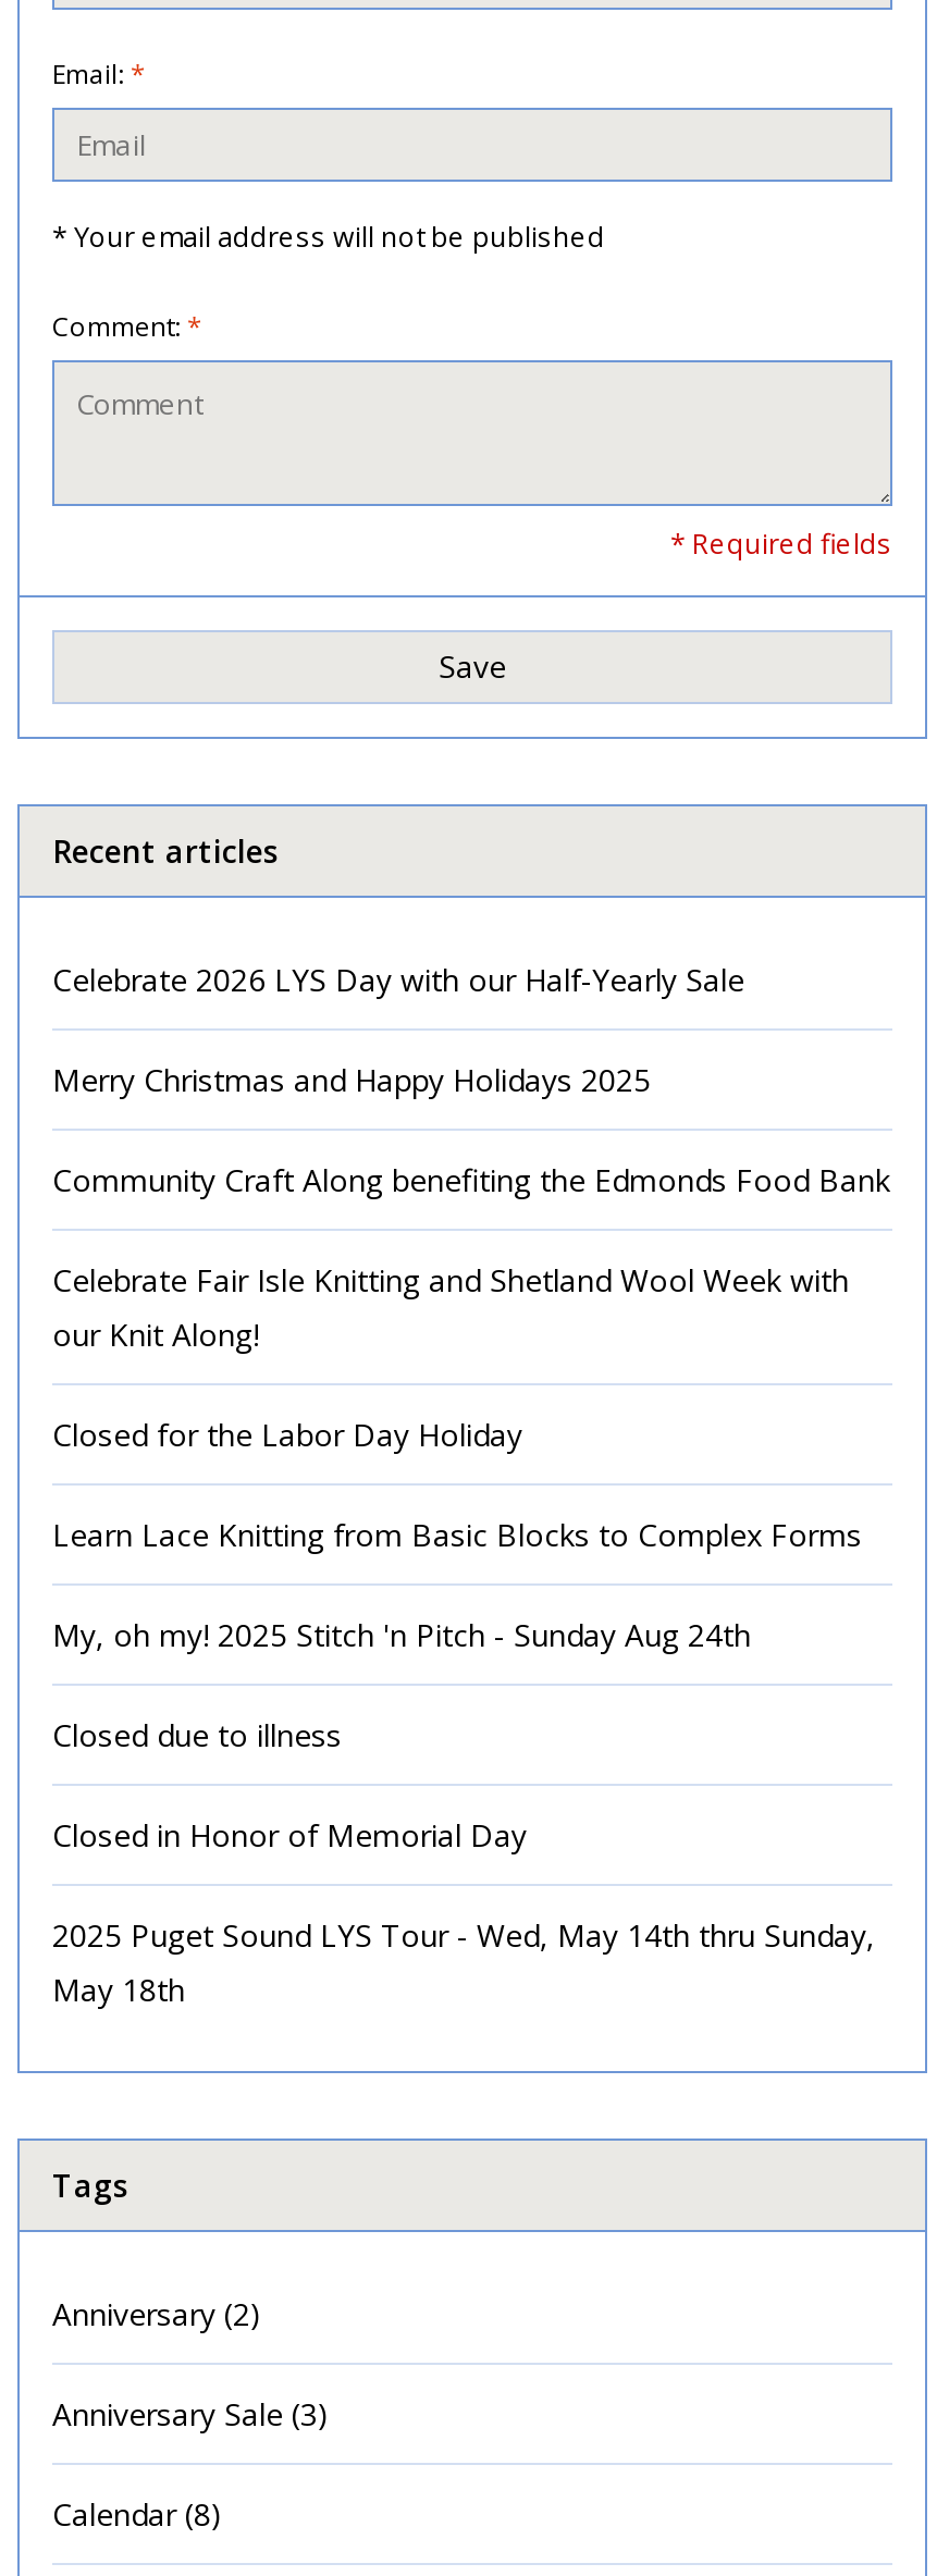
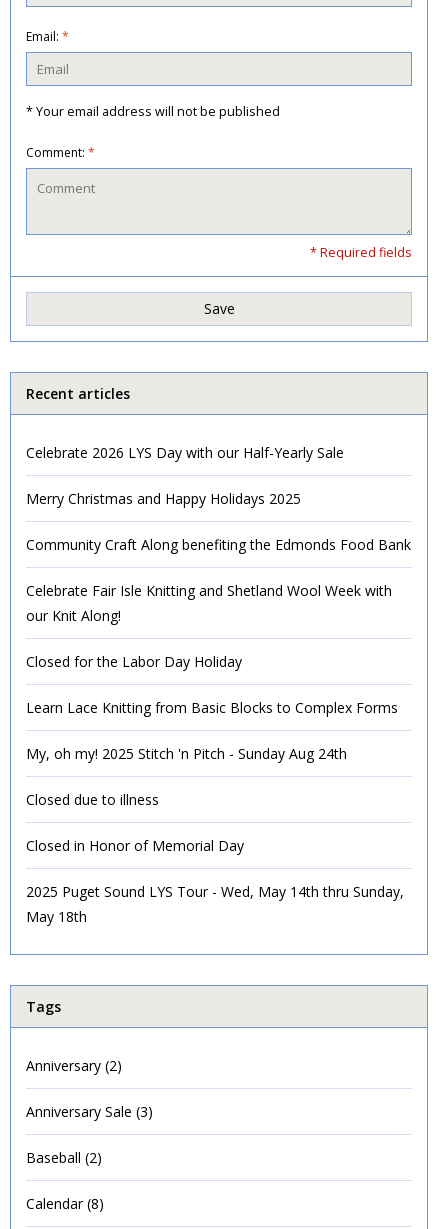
+ Baseball (2)
